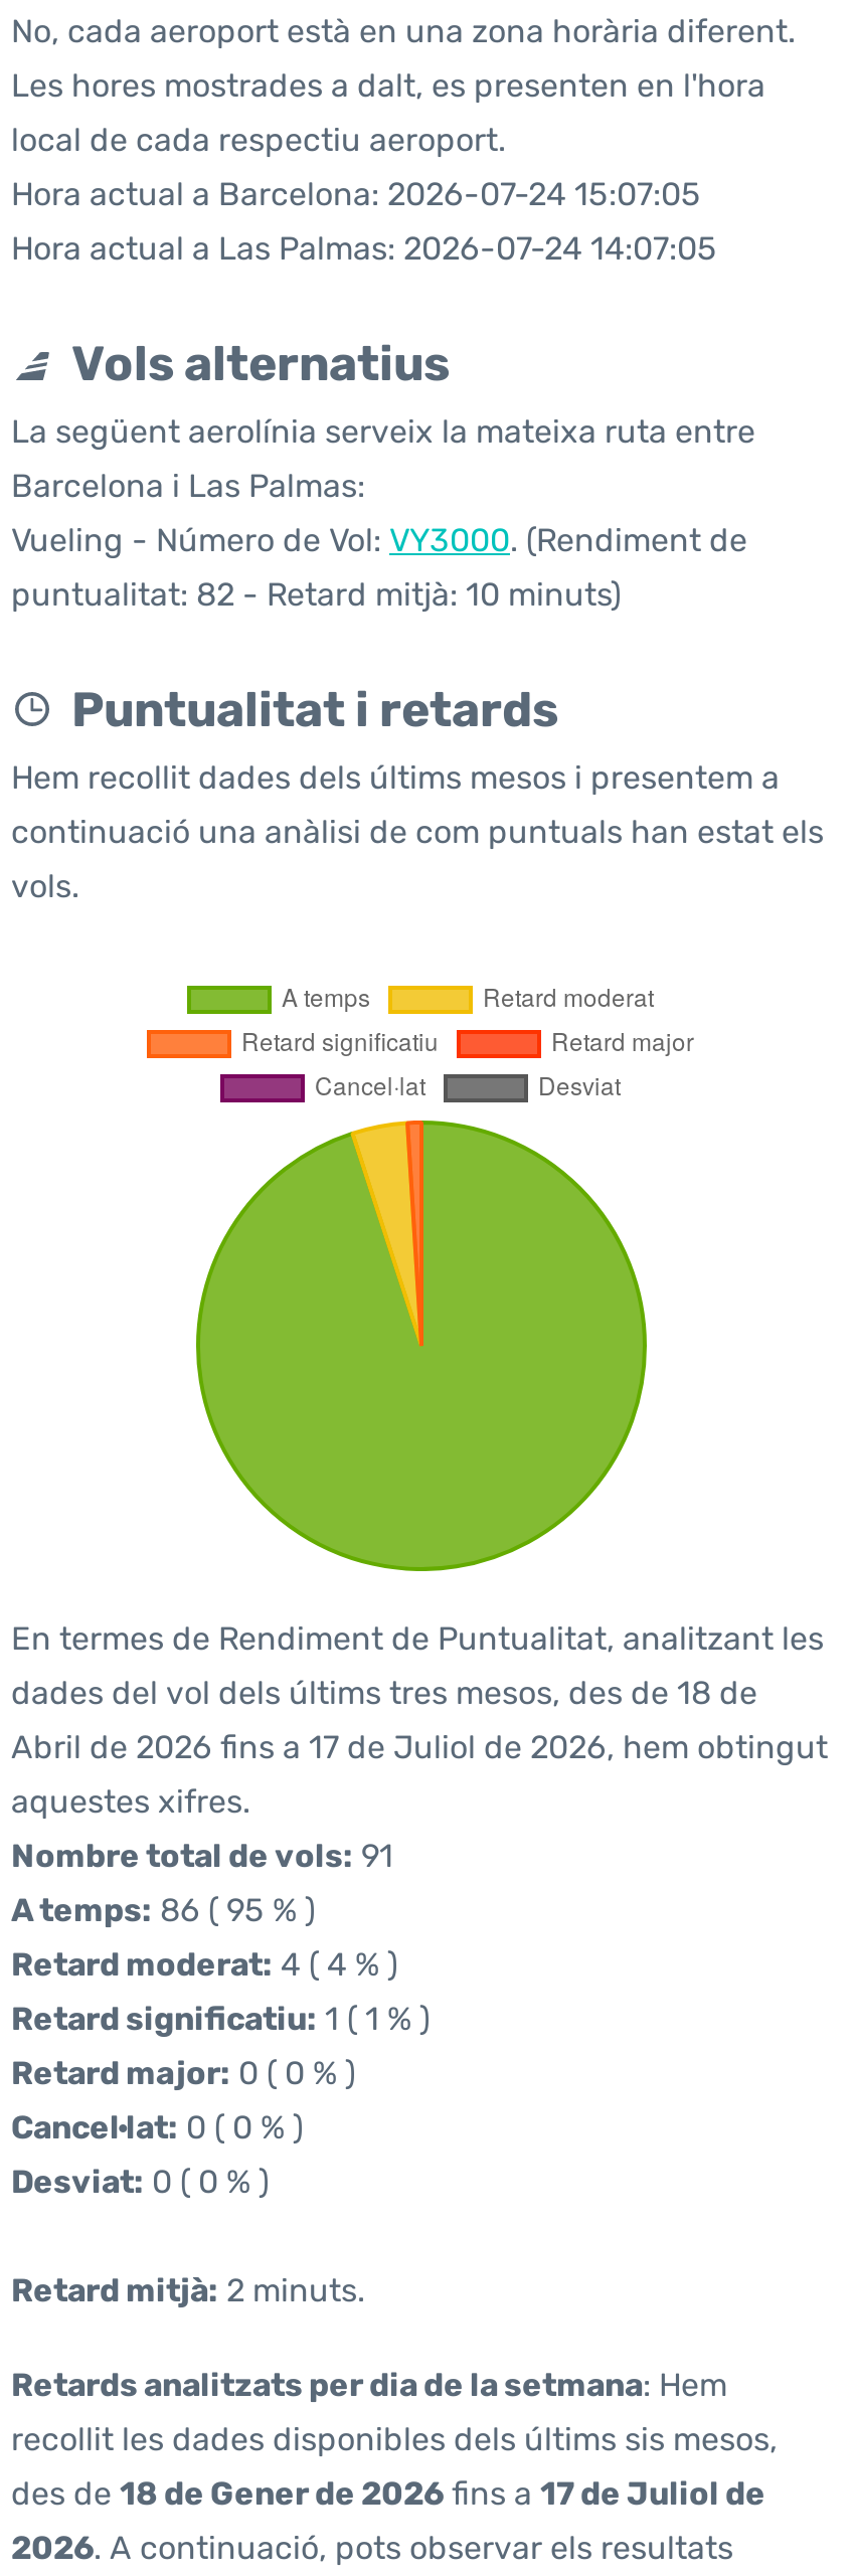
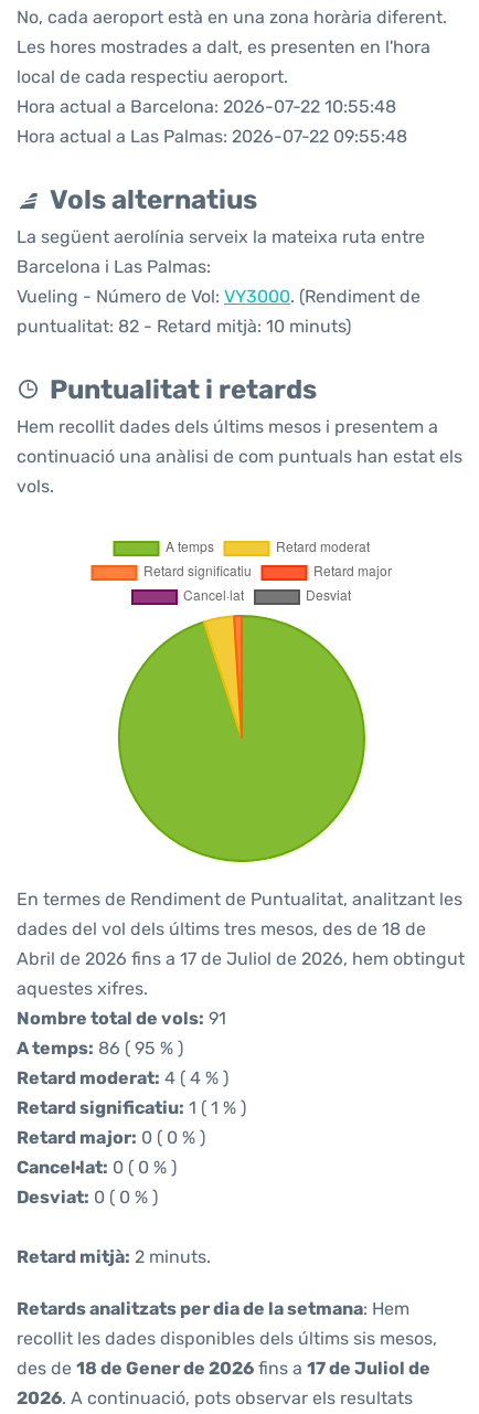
- Hora actual a Barcelona: 2026-07-24 15:07:05
+ Hora actual a Barcelona: 2026-07-22 10:55:48

- Hora actual a Las Palmas: 2026-07-24 14:07:05
+ Hora actual a Las Palmas: 2026-07-22 09:55:48
